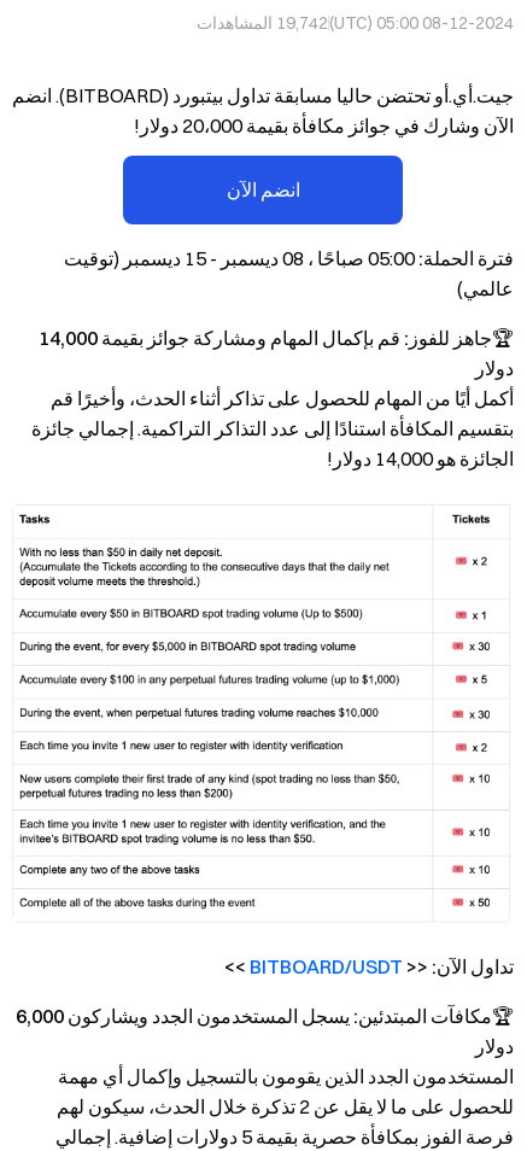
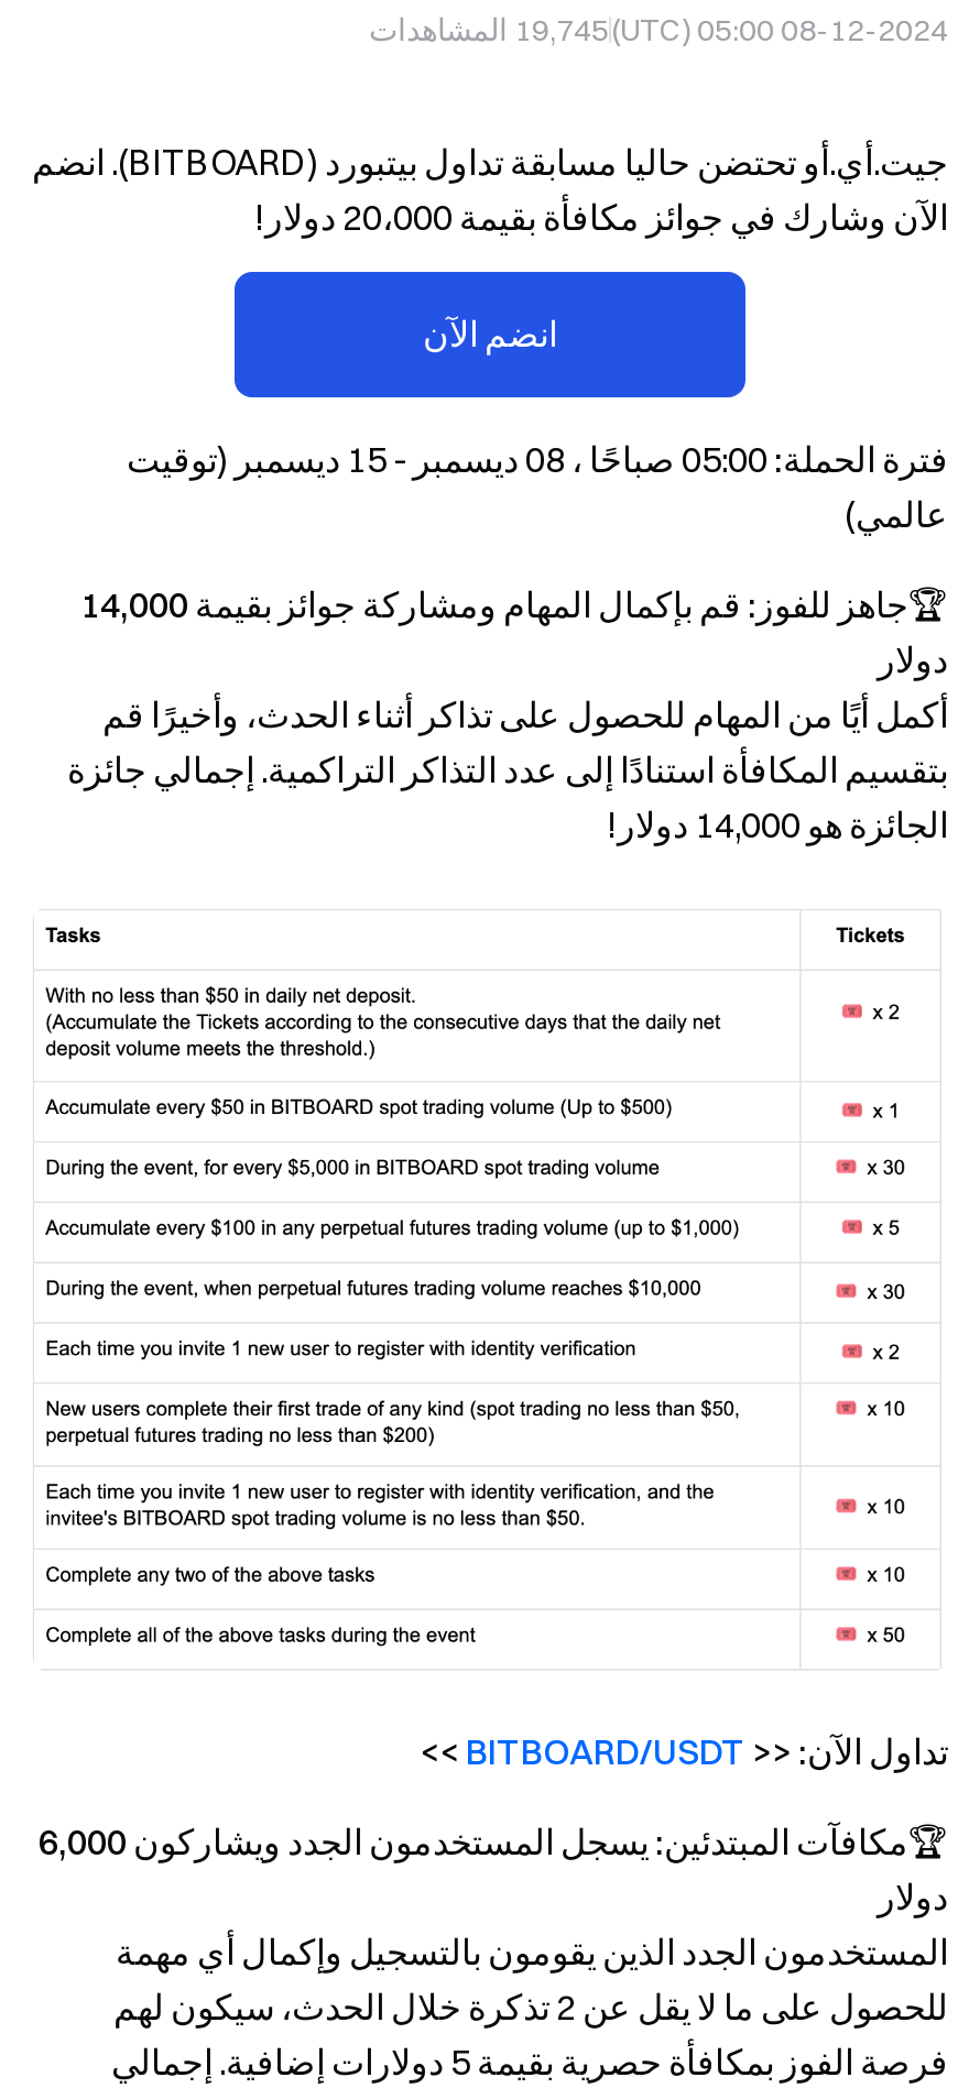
- 19,742 المشاهدات
+ 19,745 المشاهدات
